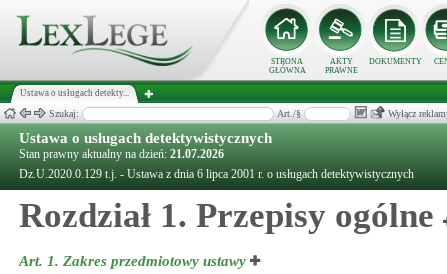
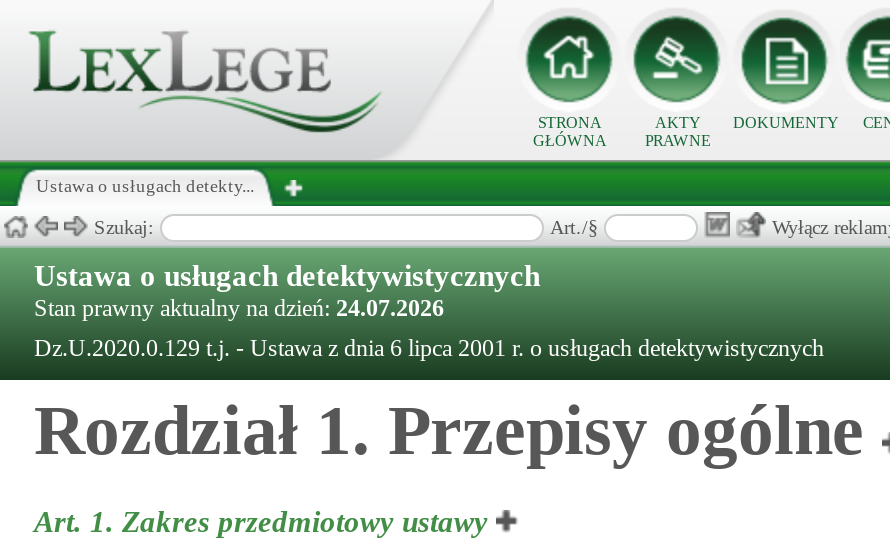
- Stan prawny aktualny na dzień: 21.07.2026
+ Stan prawny aktualny na dzień: 24.07.2026
